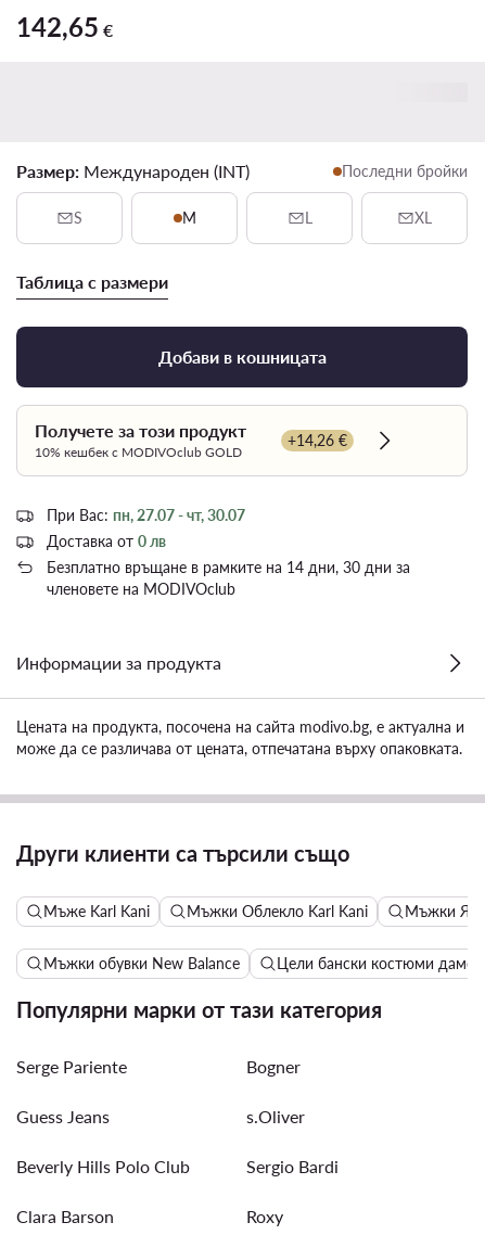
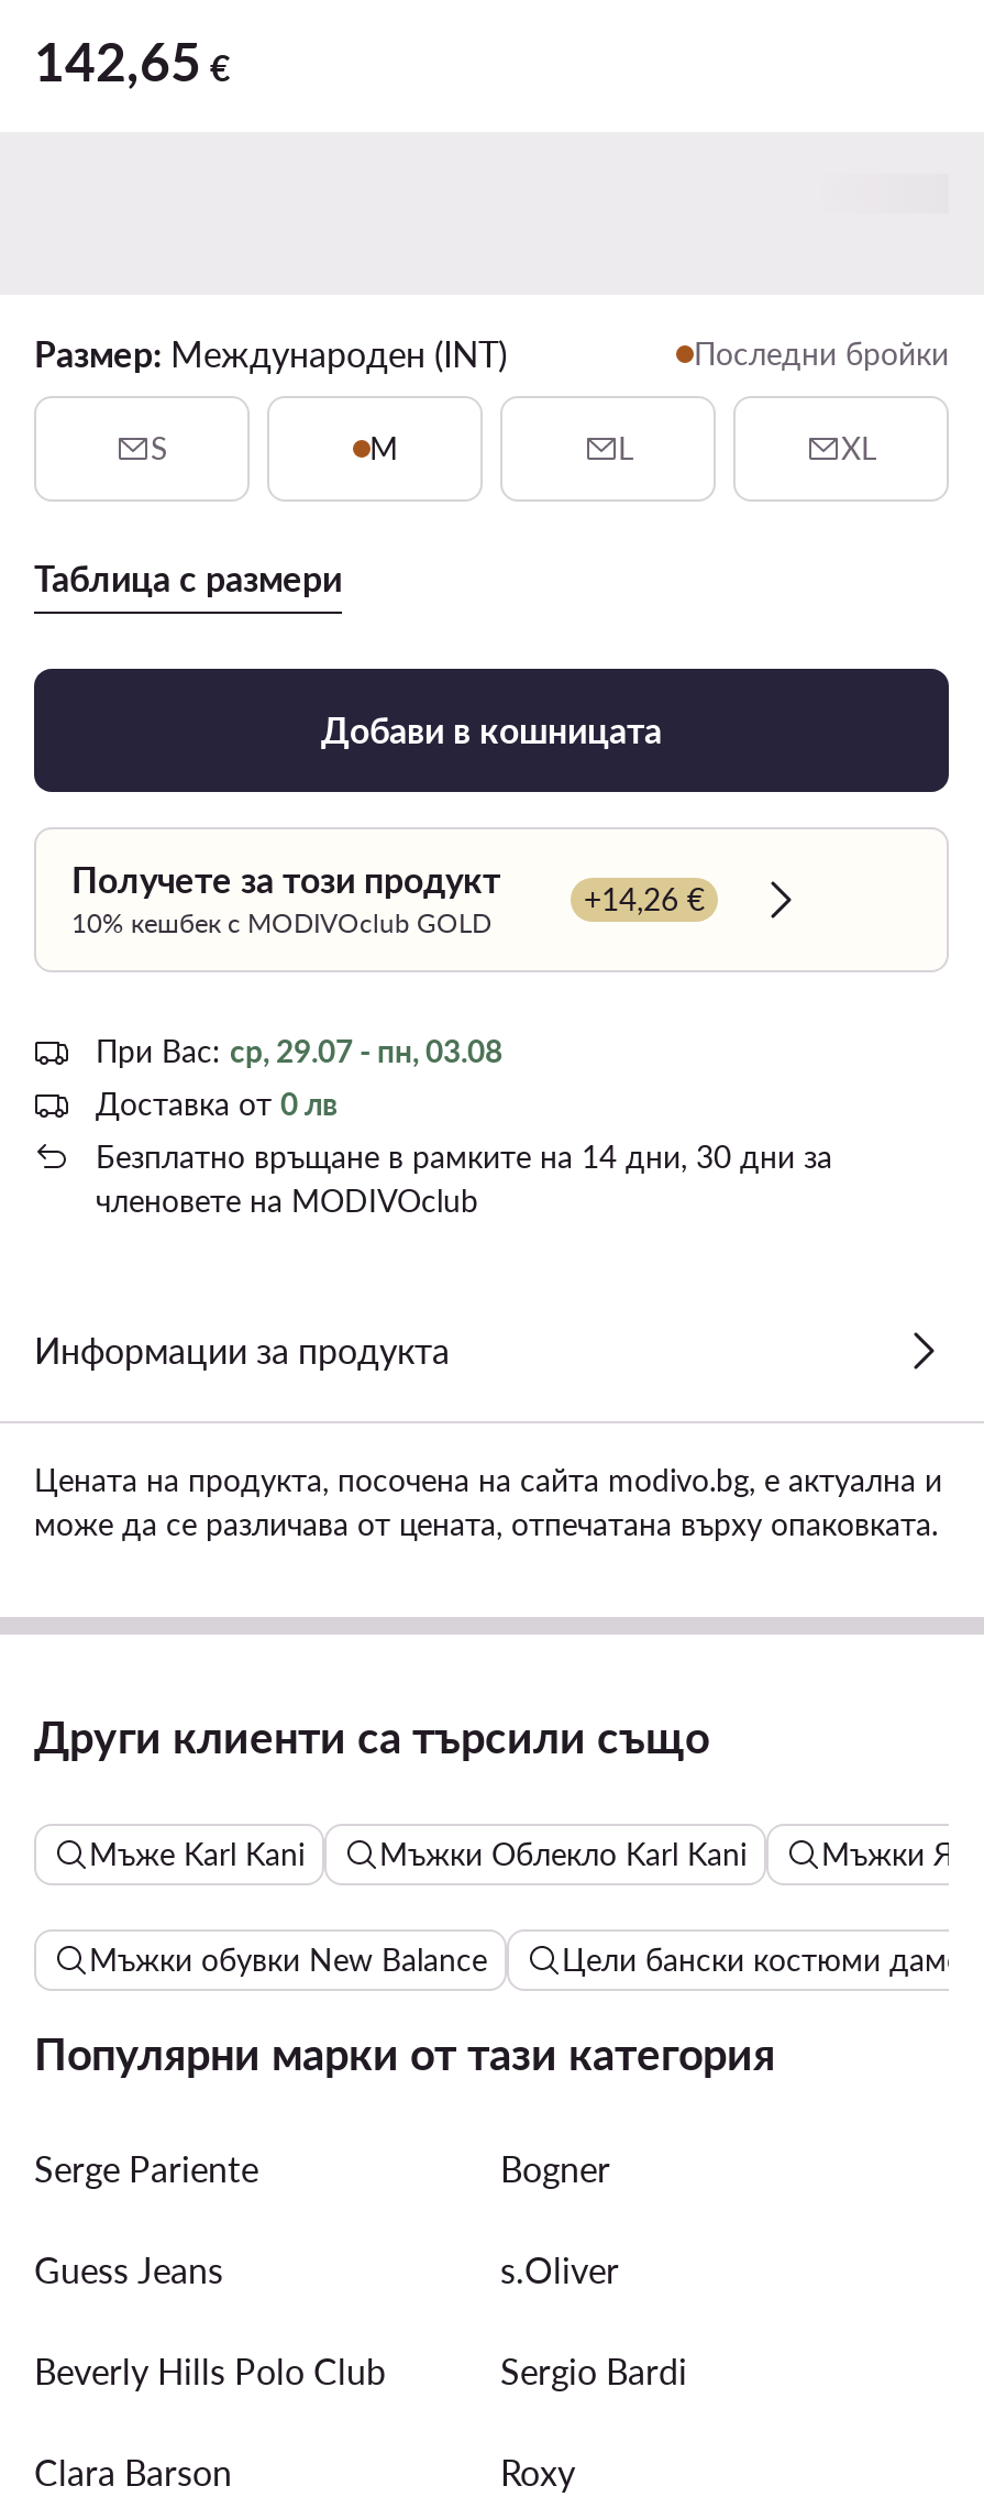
- При Вас: пн, 27.07 - чт, 30.07
+ При Вас: ср, 29.07 - пн, 03.08
